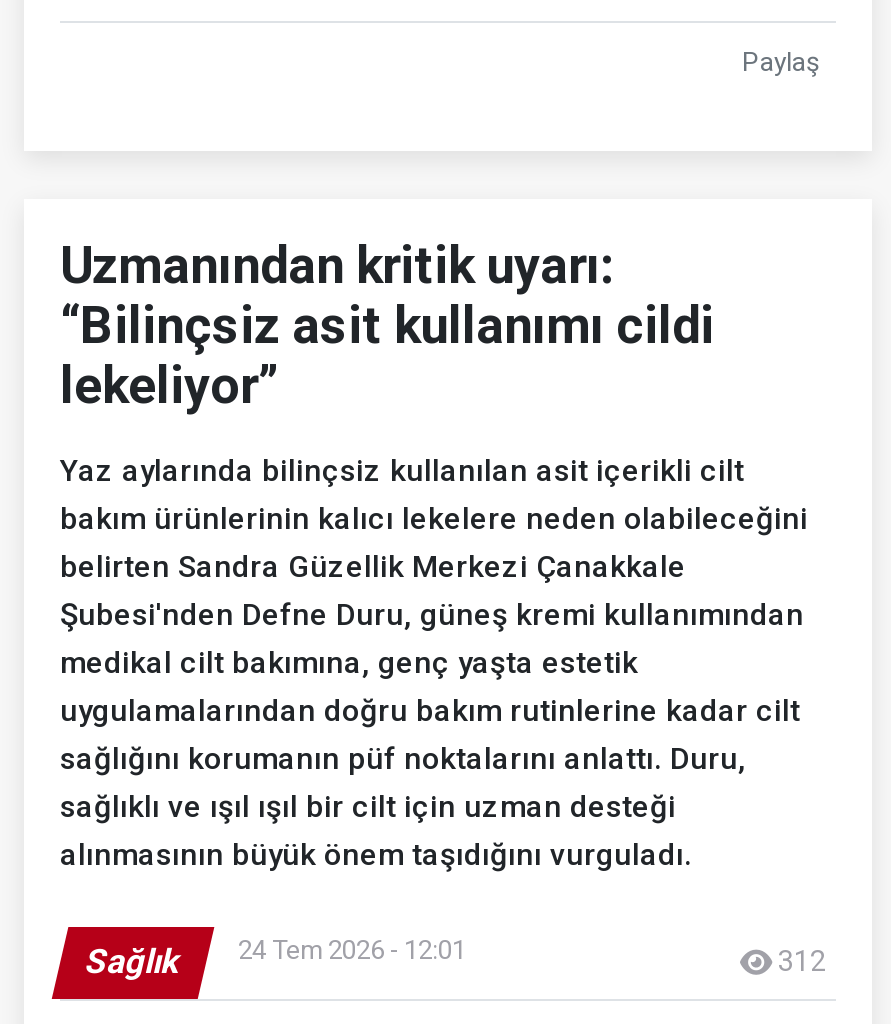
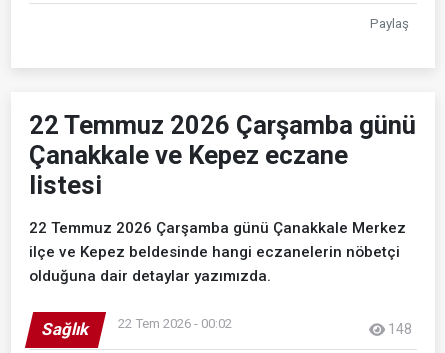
- Uzmanından kritik uyarı:
- “Bilinçsiz asit kullanımı cildi
- lekeliyor”
+ 22 Temmuz 2026 Çarşamba günü
+ Çanakkale ve Kepez eczane
+ listesi

- Yaz aylarında bilinçsiz kullanılan asit içerikli cilt
- bakım ürünlerinin kalıcı lekelere neden olabileceğini
- belirten Sandra Güzellik Merkezi Çanakkale
- Şubesi'nden Defne Duru, güneş kremi kullanımından
- medikal cilt bakımına, genç yaşta estetik
- uygulamalarından doğru bakım rutinlerine kadar cilt
- sağlığını korumanın püf noktalarını anlattı. Duru,
- sağlıklı ve ışıl ışıl bir cilt için uzman desteği
- alınmasının büyük önem taşıdığını vurguladı.
+ 22 Temmuz 2026 Çarşamba günü Çanakkale Merkez
+ ilçe ve Kepez beldesinde hangi eczanelerin nöbetçi
+ olduğuna dair detaylar yazımızda.

- 24 Tem 2026 - 12:01
- 312
+ 22 Tem 2026 - 00:02
+ 148
